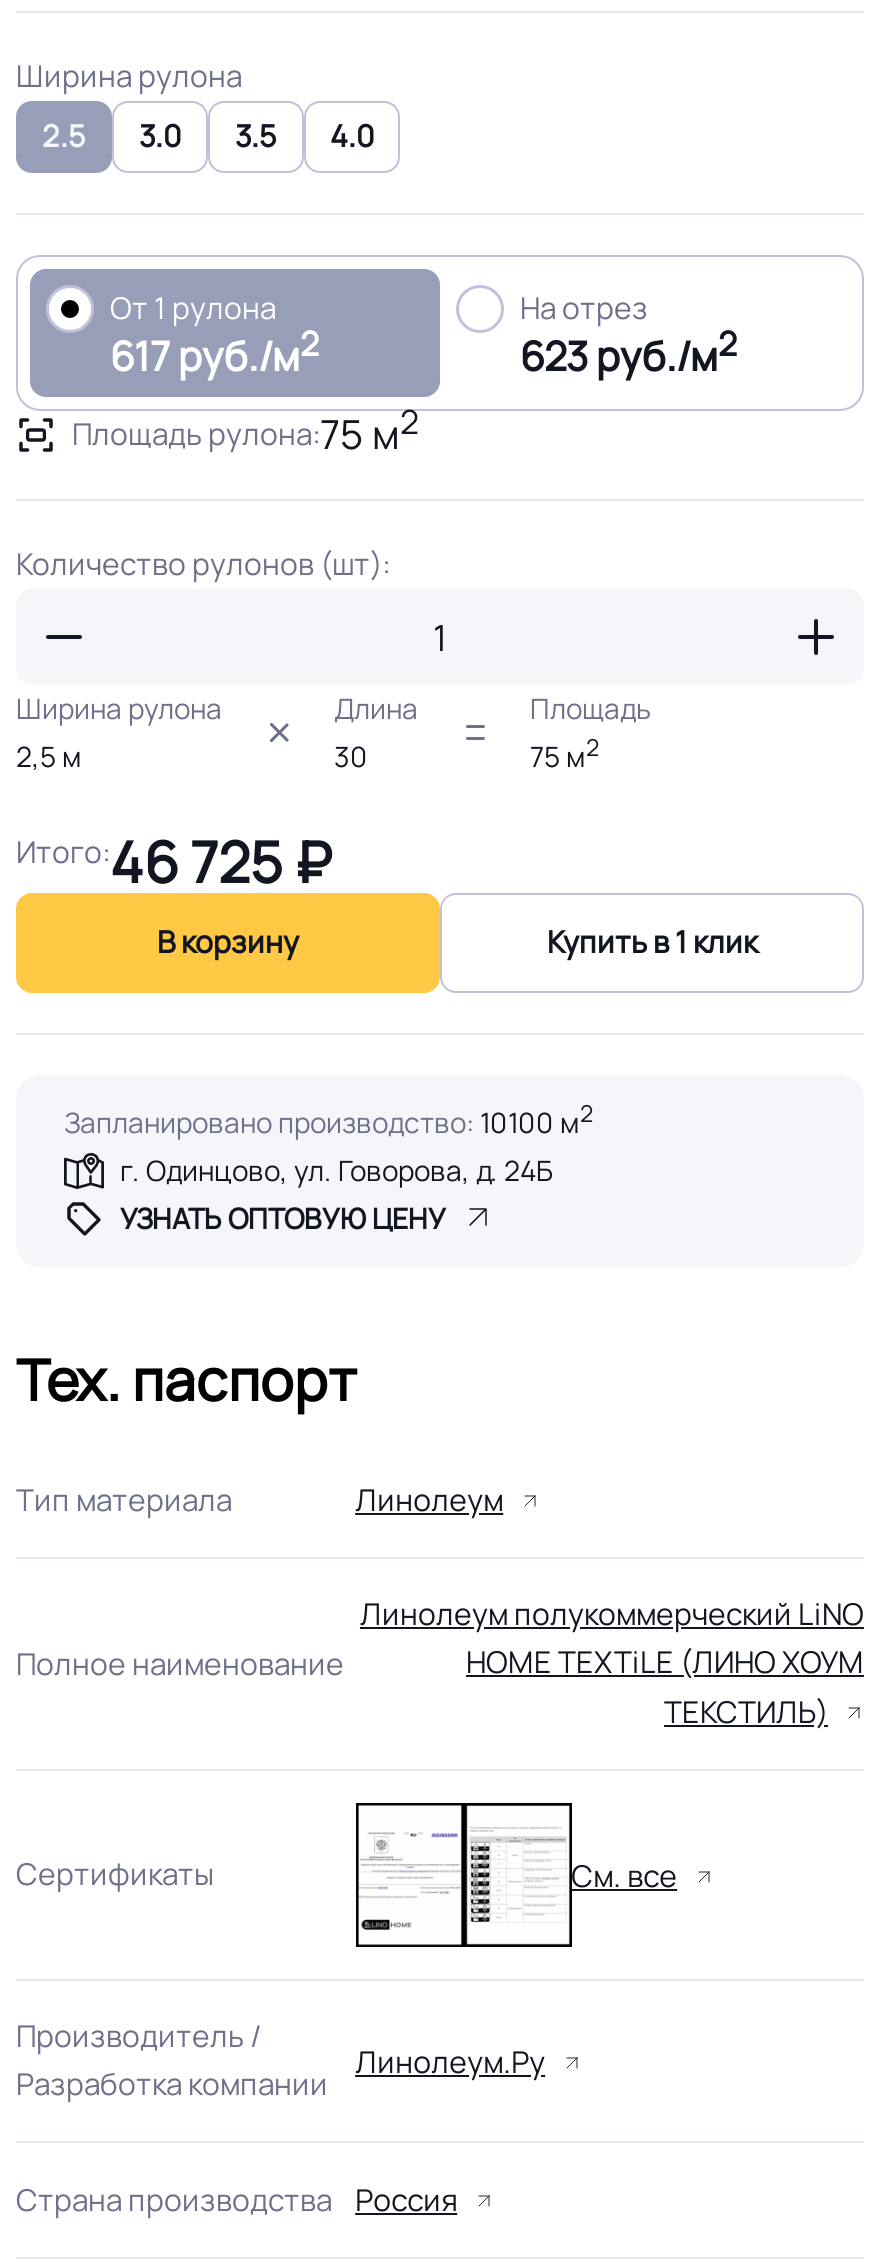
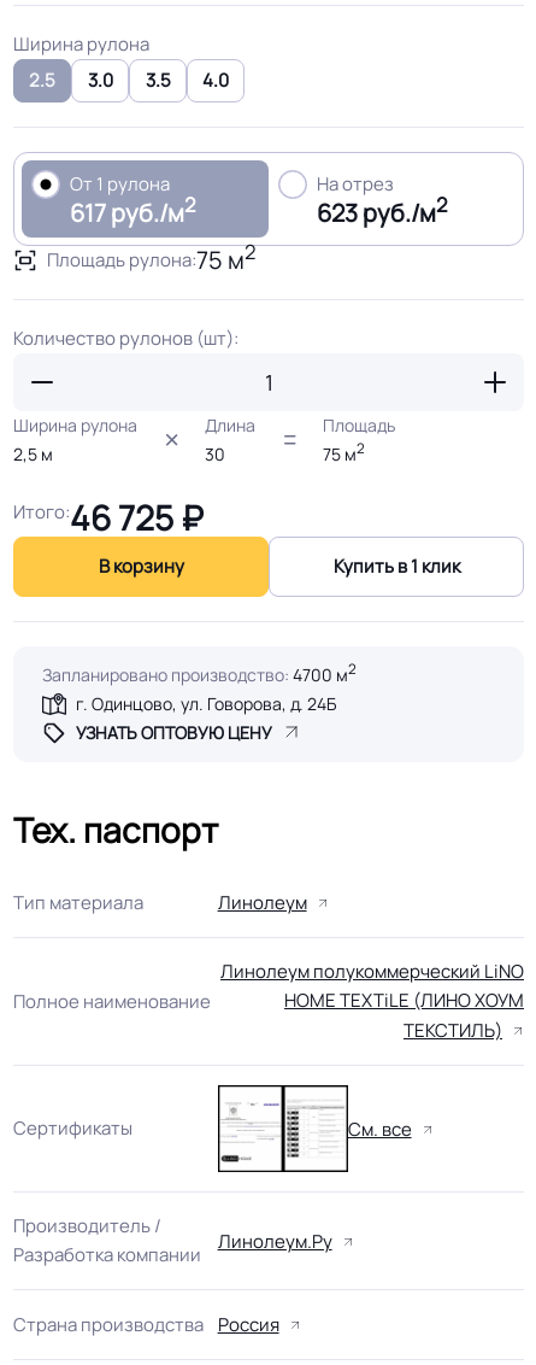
- Запланировано производство: 10100 м2
+ Запланировано производство: 4700 м2
